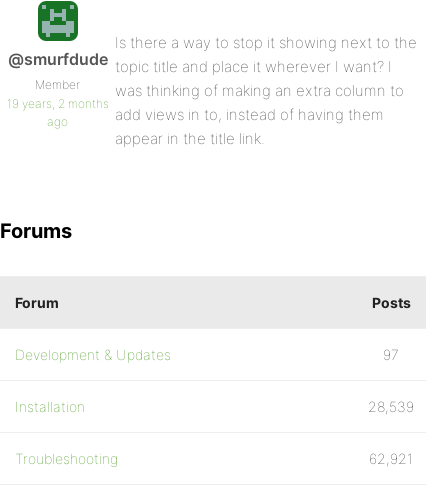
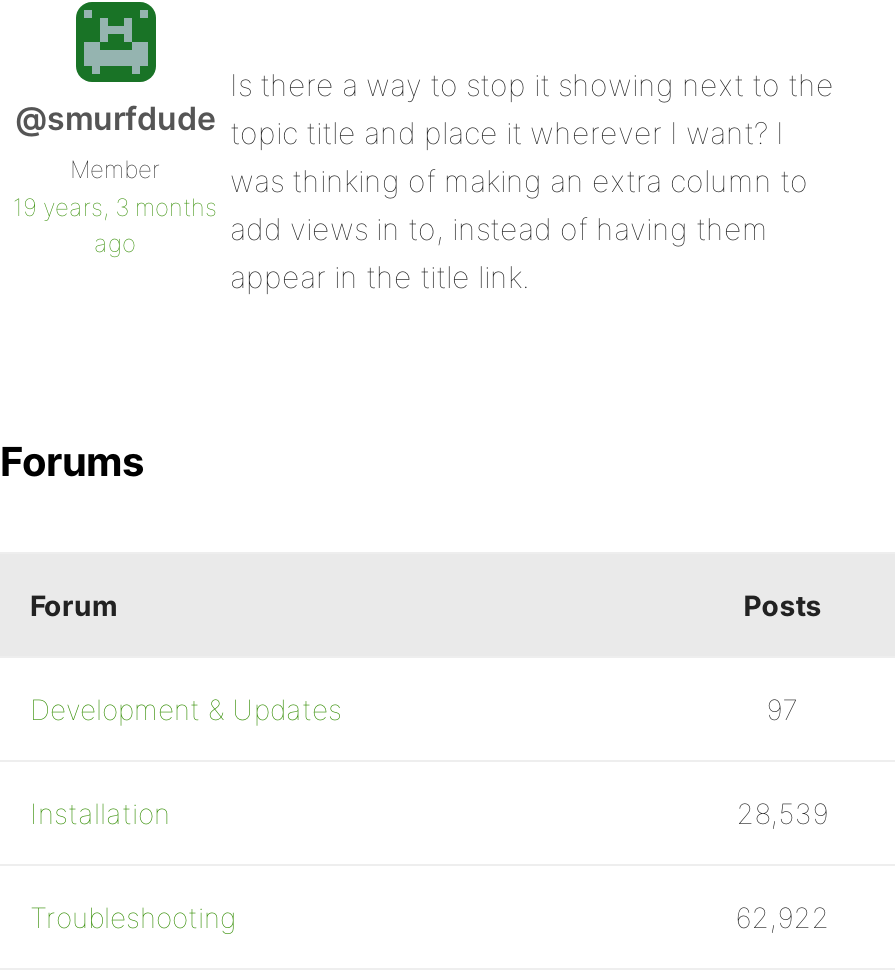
- 19 years, 2 months
+ 19 years, 3 months

- 62,921
+ 62,922
